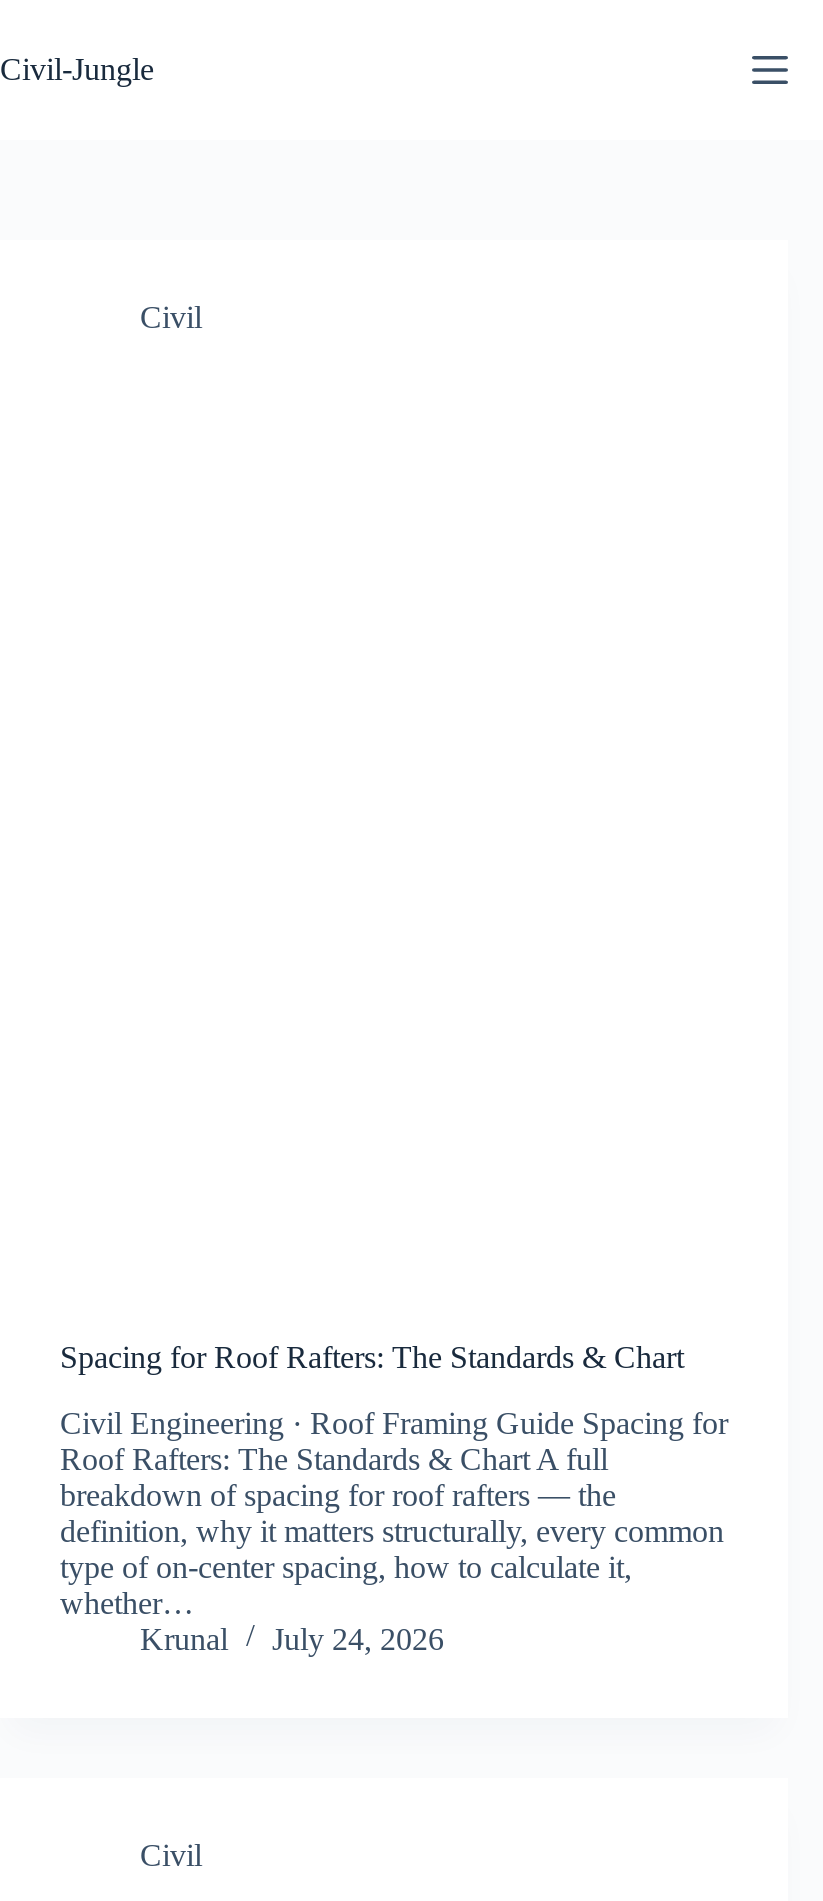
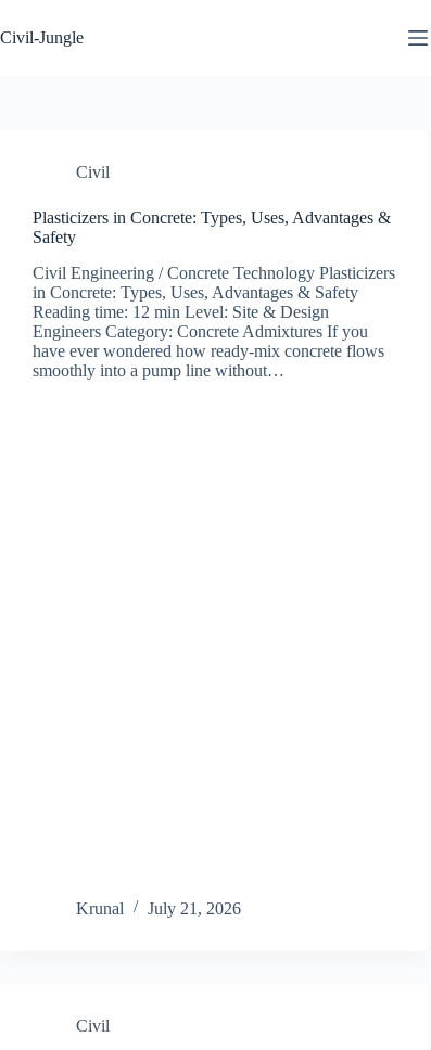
- Spacing for Roof Rafters: The Standards & Chart
+ Plasticizers in Concrete: Types, Uses, Advantages &
+ Safety

- Civil Engineering · Roof Framing Guide Spacing for
- Roof Rafters: The Standards & Chart A full
- breakdown of spacing for roof rafters — the
- definition, why it matters structurally, every common
- type of on-center spacing, how to calculate it,
- whether…
+ Civil Engineering / Concrete Technology Plasticizers
+ in Concrete: Types, Uses, Advantages & Safety
+ Reading time: 12 min Level: Site & Design
+ Engineers Category: Concrete Admixtures If you
+ have ever wondered how ready-mix concrete flows
+ smoothly into a pump line without…

- Krunal July 24, 2026
+ Krunal July 21, 2026
